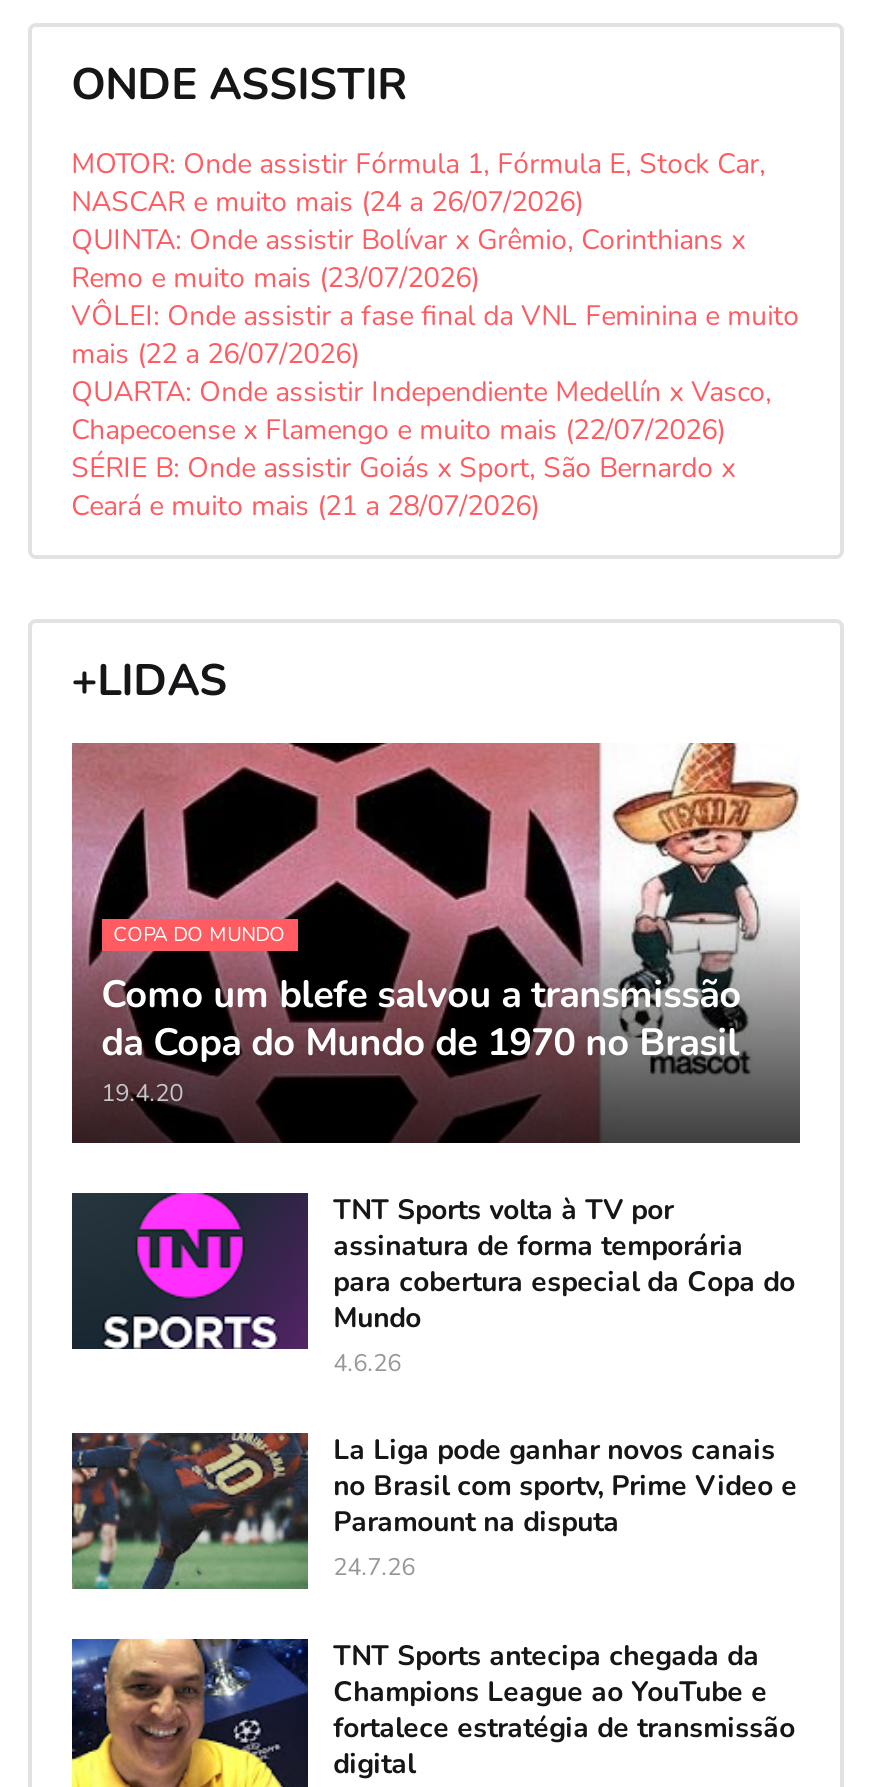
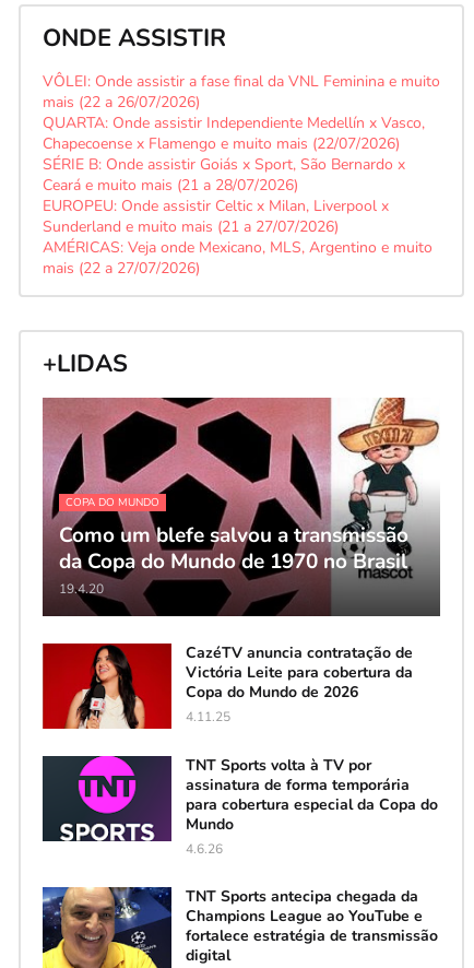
- MOTOR: Onde assistir Fórmula 1, Fórmula E, Stock Car,
- NASCAR e muito mais (24 a 26/07/2026)
- QUINTA: Onde assistir Bolívar x Grêmio, Corinthians x
- Remo e muito mais (23/07/2026)

moved up: VÔLEI: Onde assistir a fase final da VNL Feminina e muito | mais (22 a 26/07/2026) | QUARTA: Onde assistir Independiente Medellín x Vasco, | Chapecoense x Flamengo e muito mais (22/07/2026) | SÉRIE B: Onde assistir Goiás x Sport, São Bernardo x | Ceará e muito mais (21 a 28/07/2026)

+ EUROPEU: Onde assistir Celtic x Milan, Liverpool x
+ Sunderland e muito mais (21 a 27/07/2026)
+ AMÉRICAS: Veja onde Mexicano, MLS, Argentino e muito
+ mais (22 a 27/07/2026)

+ [image]
+ CazéTV anuncia contratação de
+ Victória Leite para cobertura da
+ Copa do Mundo de 2026
+ 4.11.25

moved down: [image] | TNT Sports volta à TV por | assinatura de forma temporária | para cobertura especial da Copa do | Mundo | 4.6.26

- [image]
- La Liga pode ganhar novos canais
- no Brasil com sportv, Prime Video e
- Paramount na disputa
- 24.7.26
